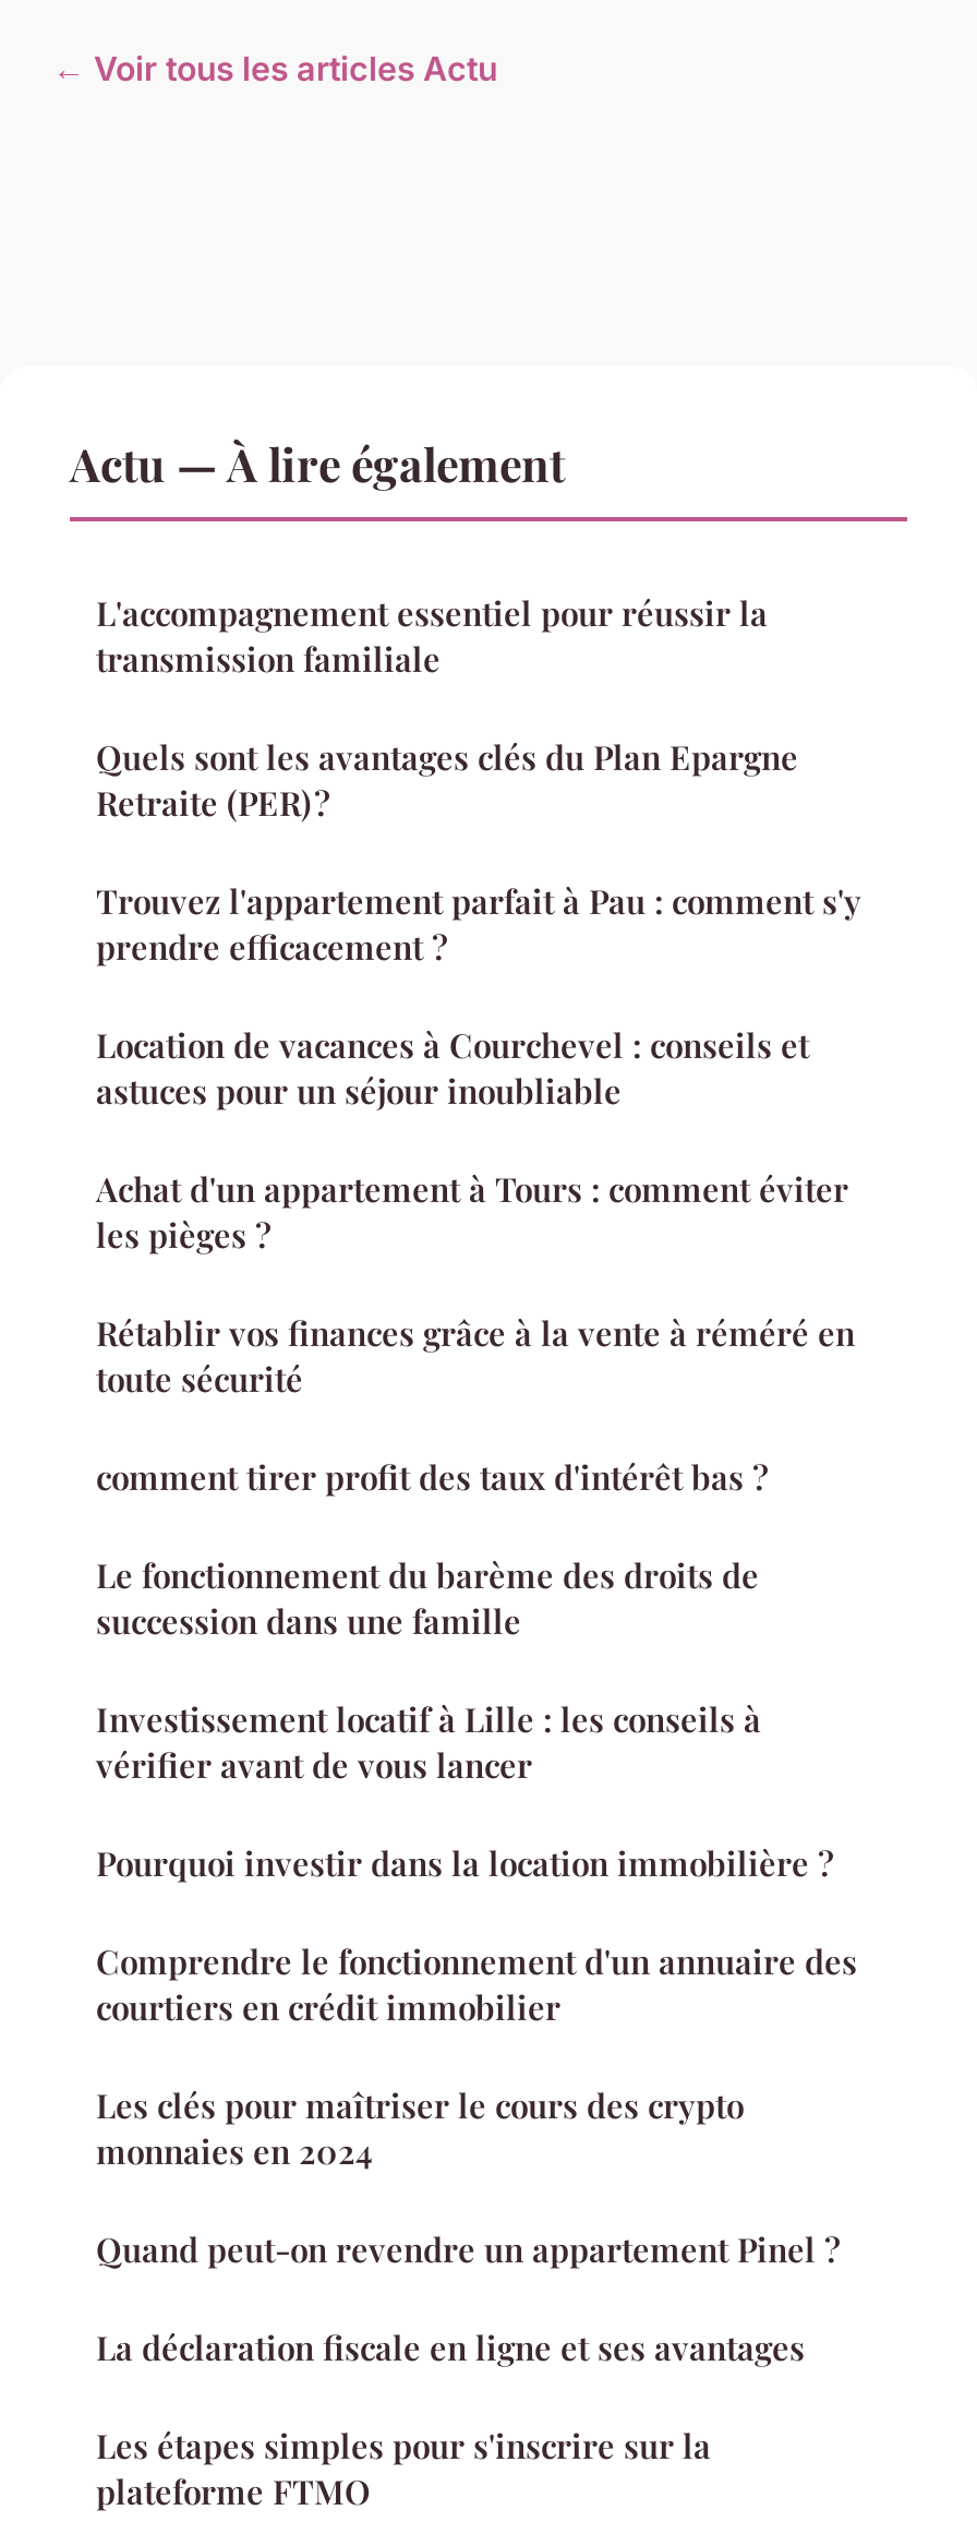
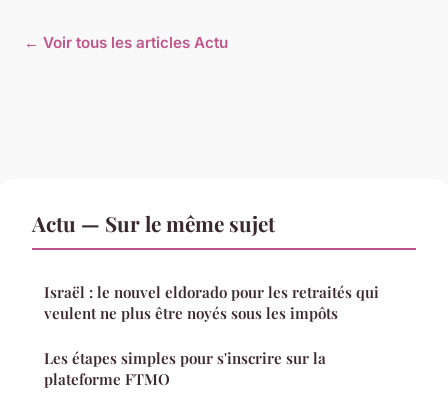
- Actu — À lire également
- L'accompagnement essentiel pour réussir la
- transmission familiale
- Quels sont les avantages clés du Plan Epargne
- Retraite (PER) ?
- Trouvez l'appartement parfait à Pau : comment s'y
- prendre efficacement ?
- Location de vacances à Courchevel : conseils et
- astuces pour un séjour inoubliable
- Achat d'un appartement à Tours : comment éviter
- les pièges ?
- Rétablir vos finances grâce à la vente à réméré en
- toute sécurité
- comment tirer profit des taux d'intérêt bas ?
- Le fonctionnement du barème des droits de
- succession dans une famille
- Investissement locatif à Lille : les conseils à
- vérifier avant de vous lancer
- Pourquoi investir dans la location immobilière ?
- Comprendre le fonctionnement d'un annuaire des
- courtiers en crédit immobilier
- Les clés pour maîtriser le cours des crypto
- monnaies en 2024
- Quand peut-on revendre un appartement Pinel ?
- La déclaration fiscale en ligne et ses avantages
+ Actu — Sur le même sujet
+ Israël : le nouvel eldorado pour les retraités qui
+ veulent ne plus être noyés sous les impôts
